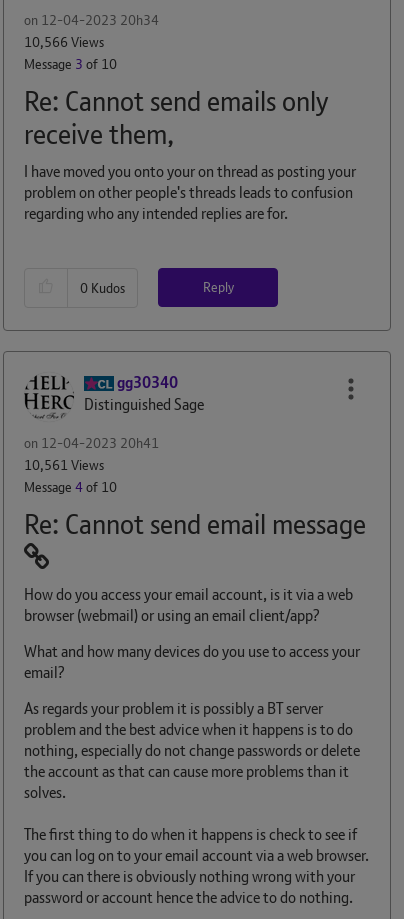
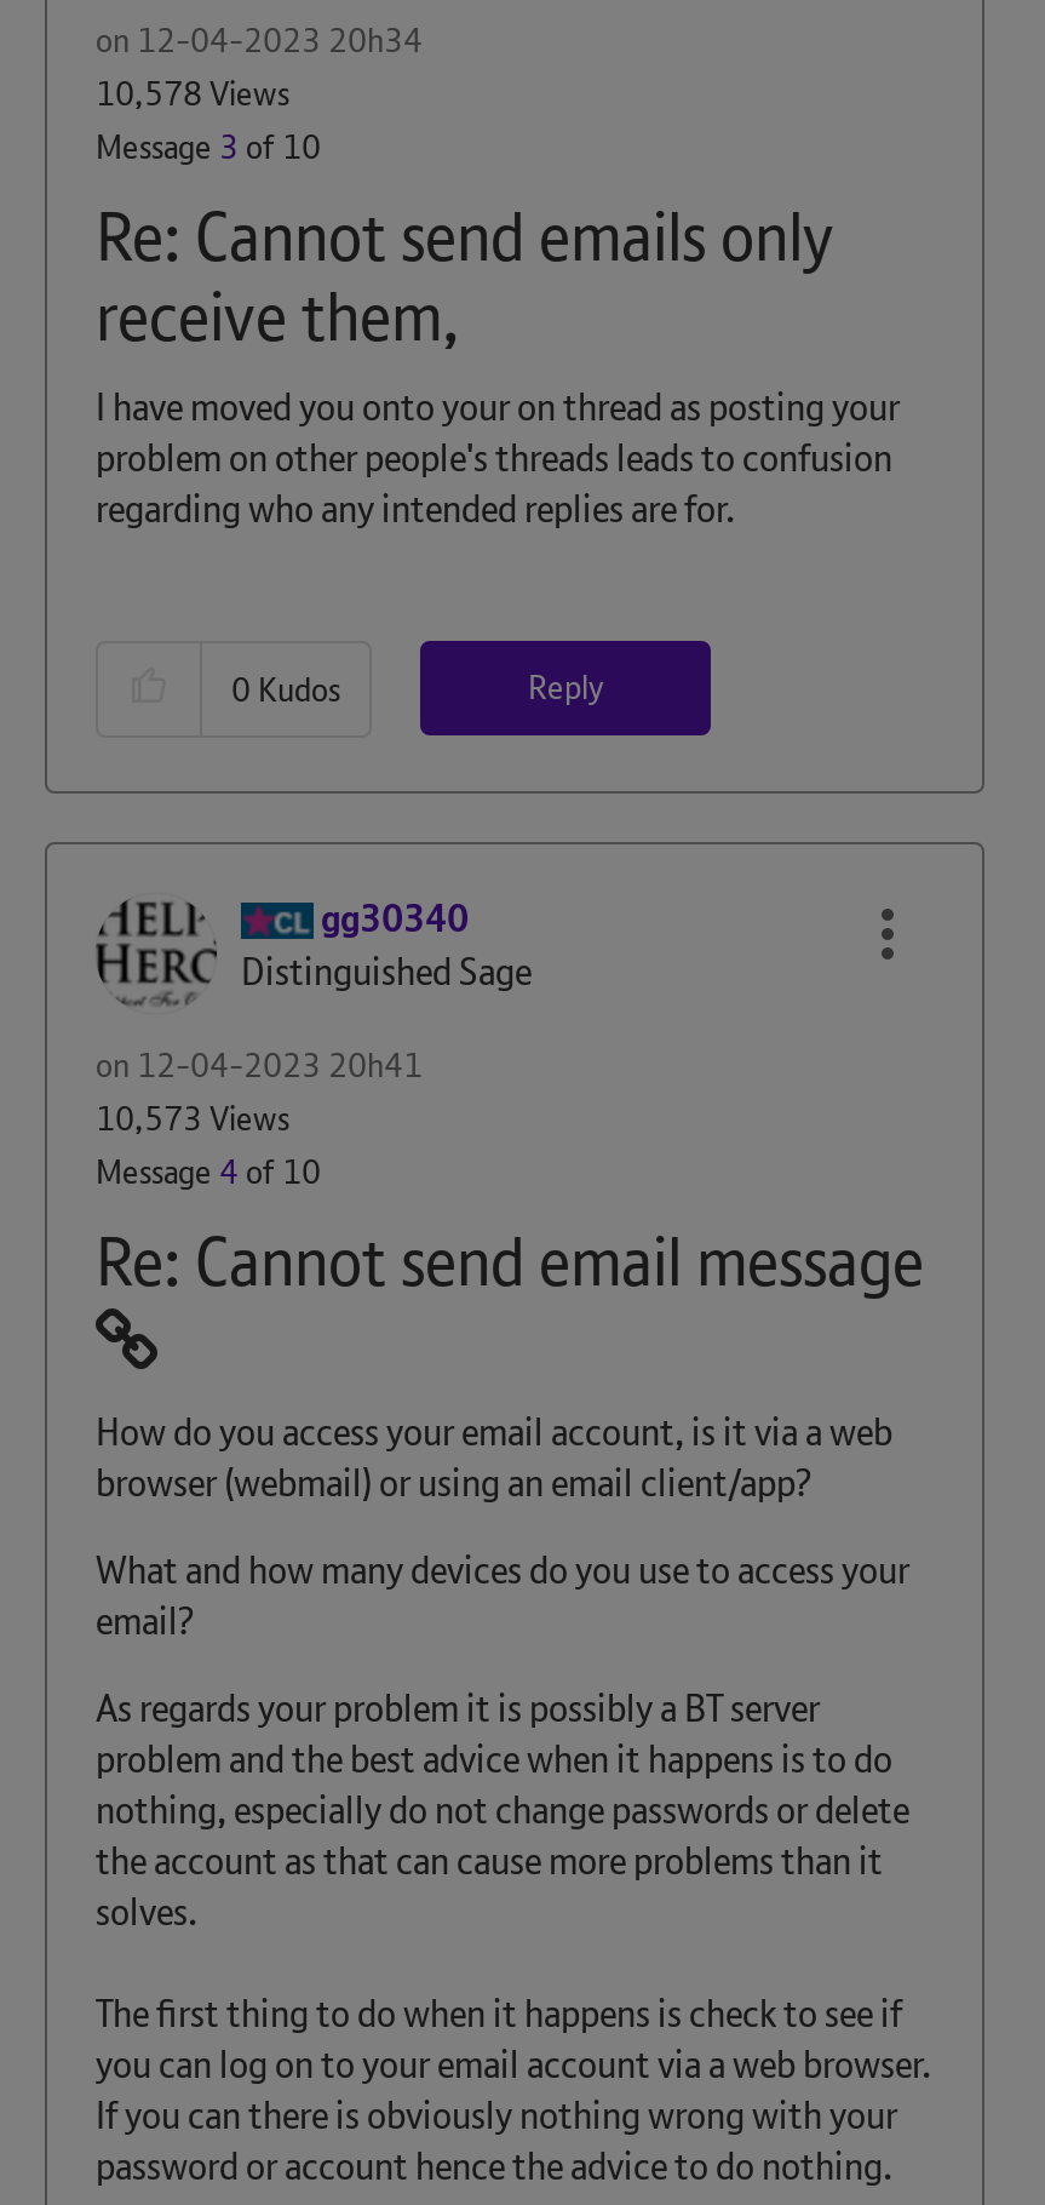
- 10,566 Views
+ 10,578 Views

- 10,561 Views
+ 10,573 Views
